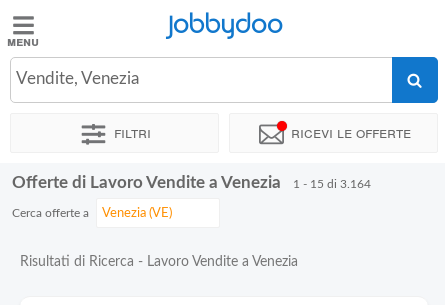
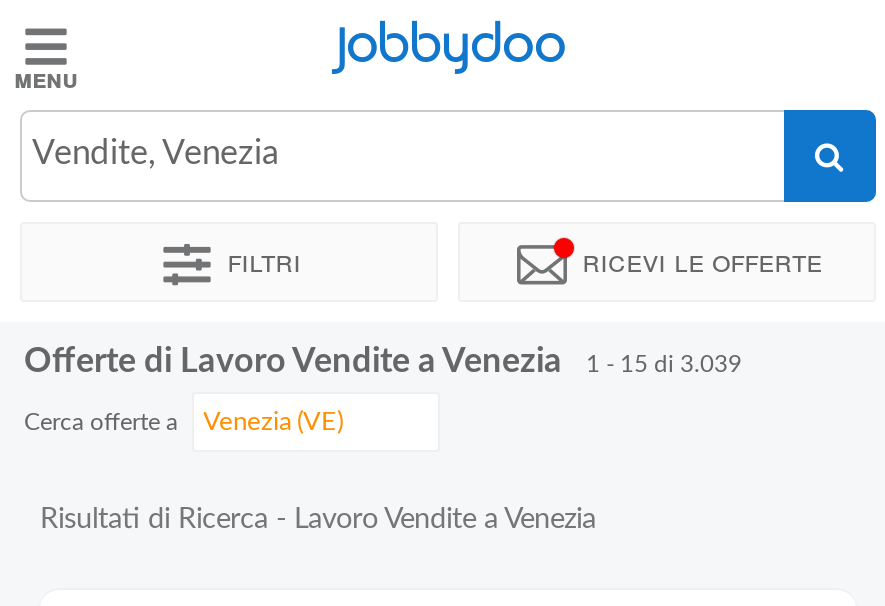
- Offerte di Lavoro Vendite a Venezia 1 - 15 di 3.164
+ Offerte di Lavoro Vendite a Venezia 1 - 15 di 3.039
